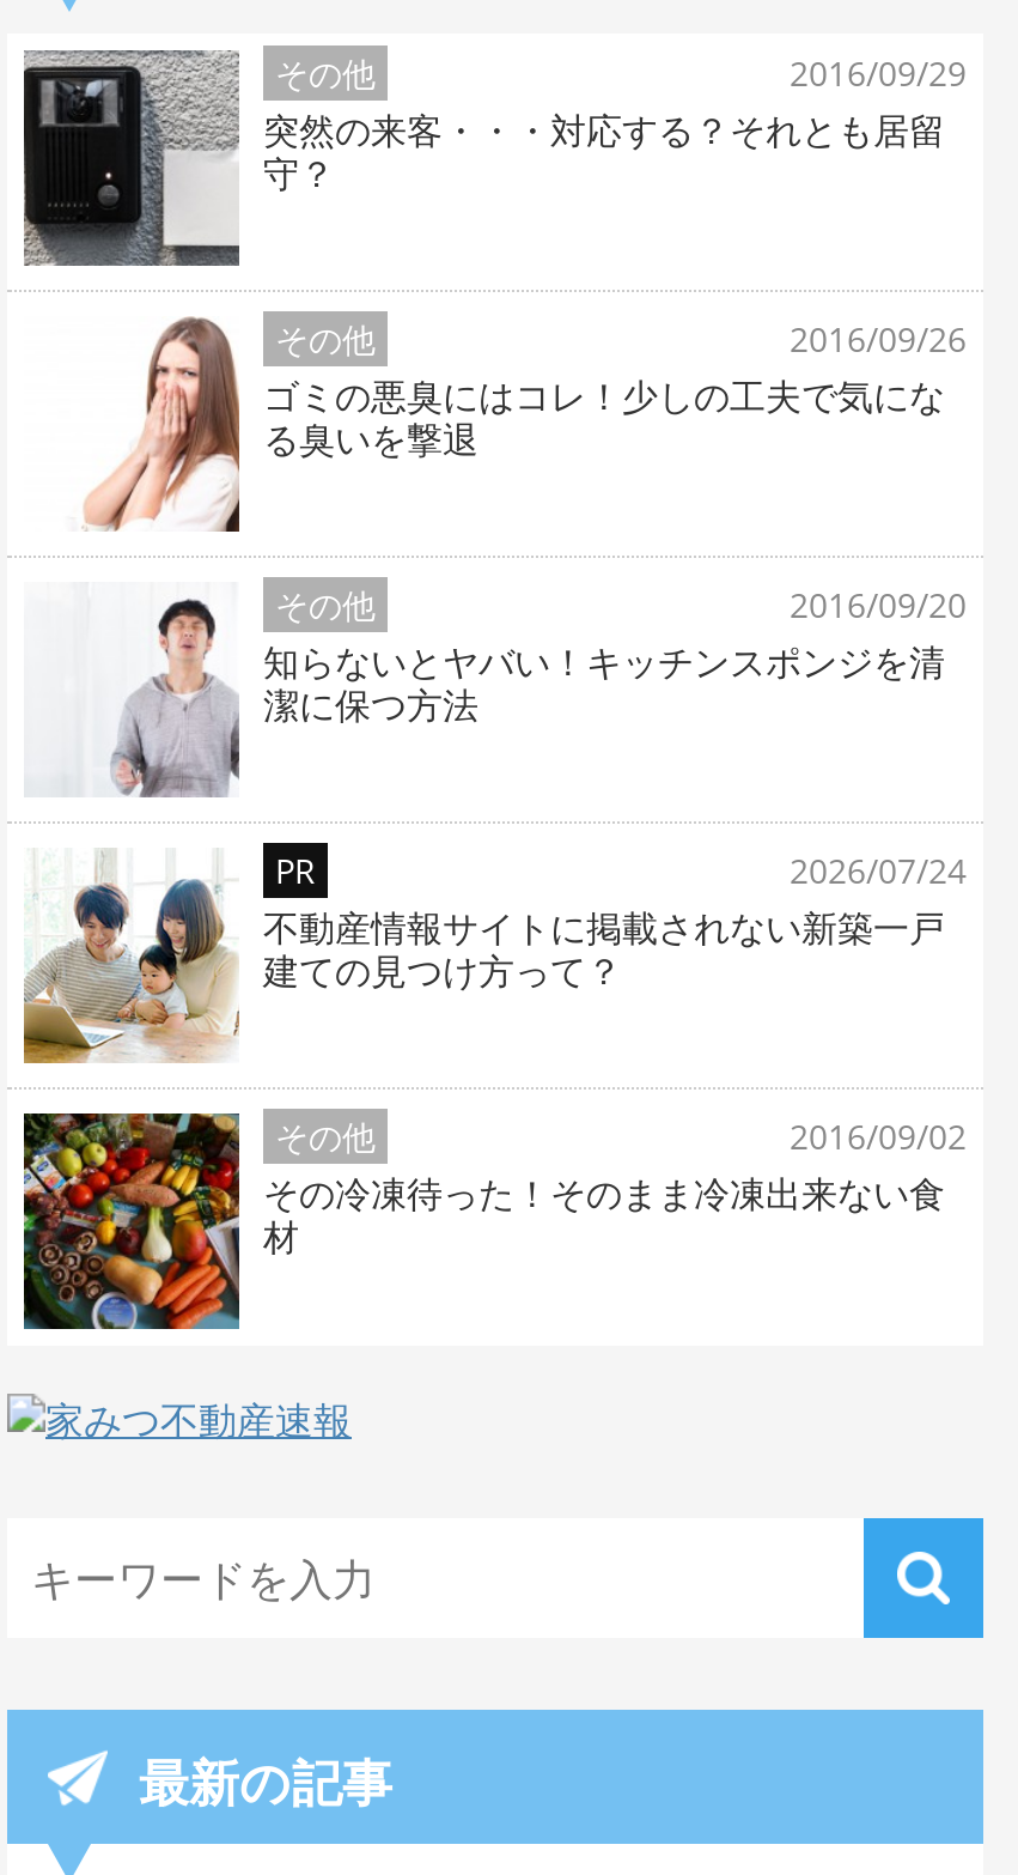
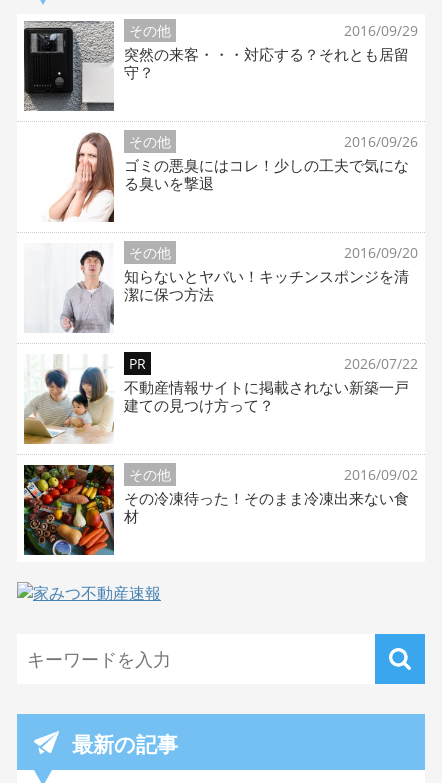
- 2026/07/24
+ 2026/07/22
